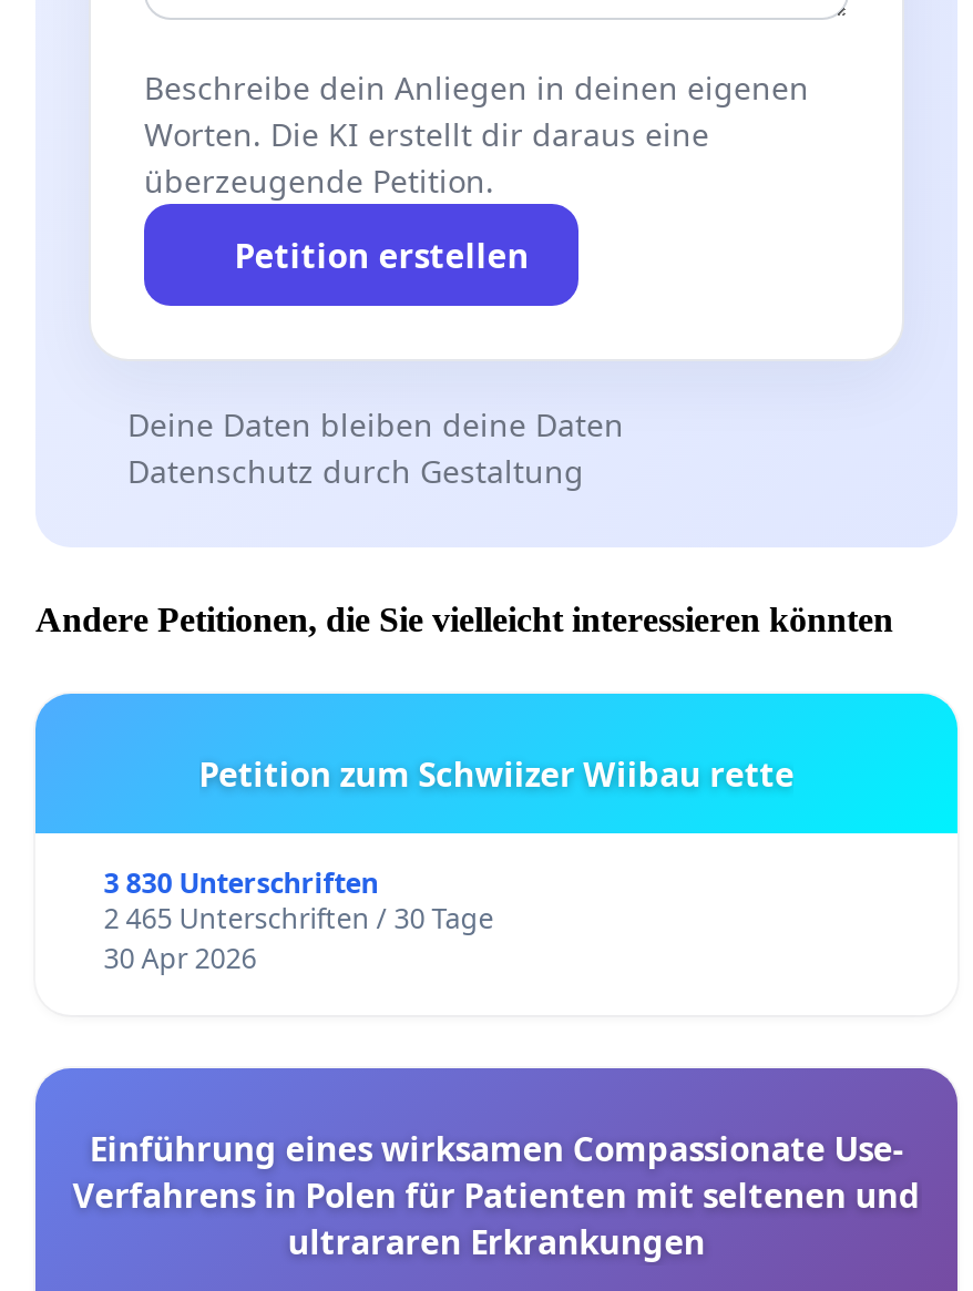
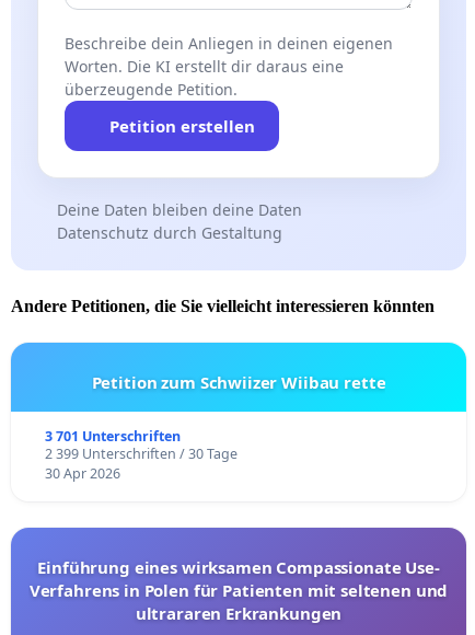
- 3 830 Unterschriften
+ 3 701 Unterschriften

- 2 465 Unterschriften / 30 Tage
+ 2 399 Unterschriften / 30 Tage
